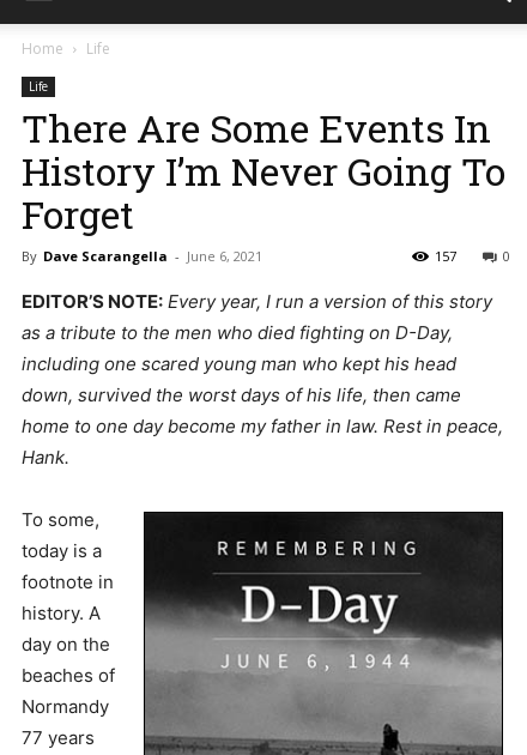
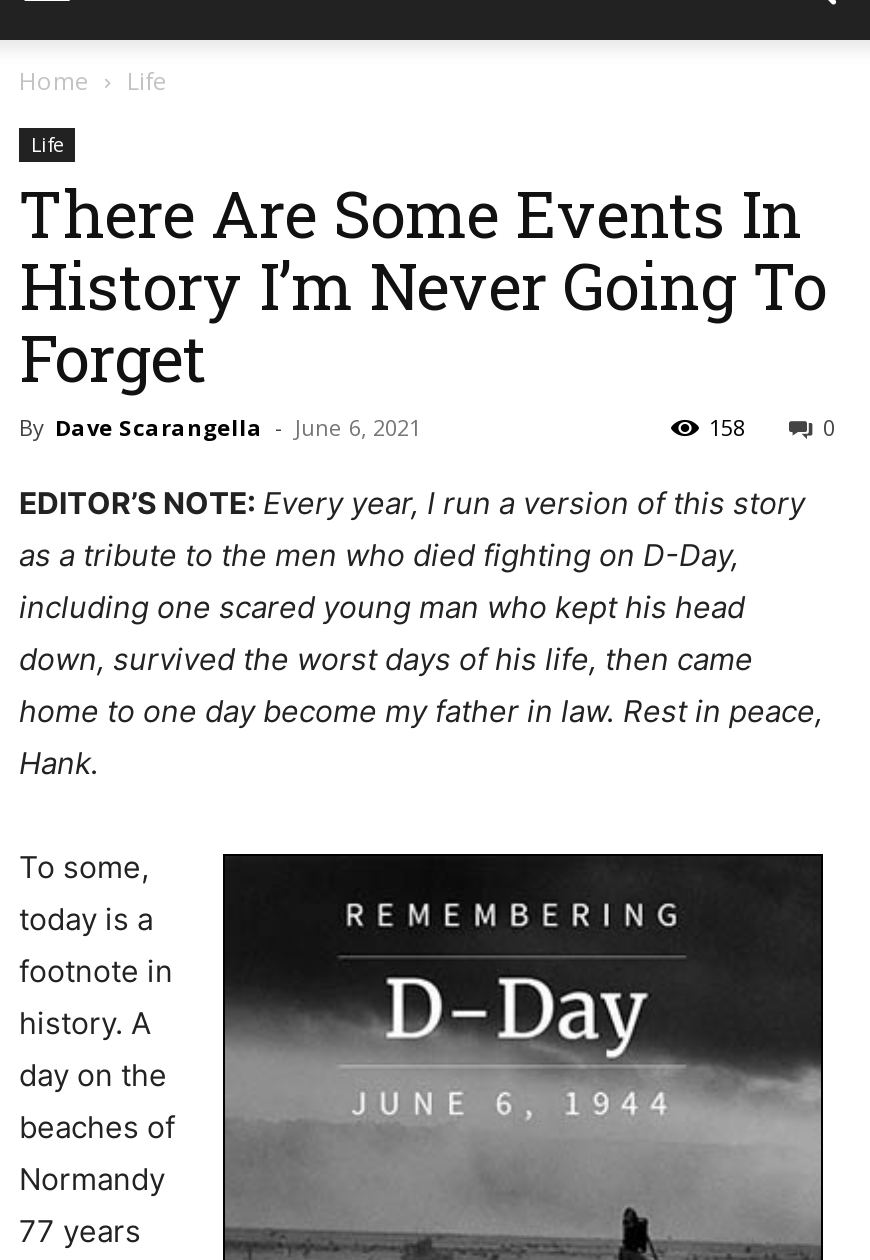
- 157
+ 158
